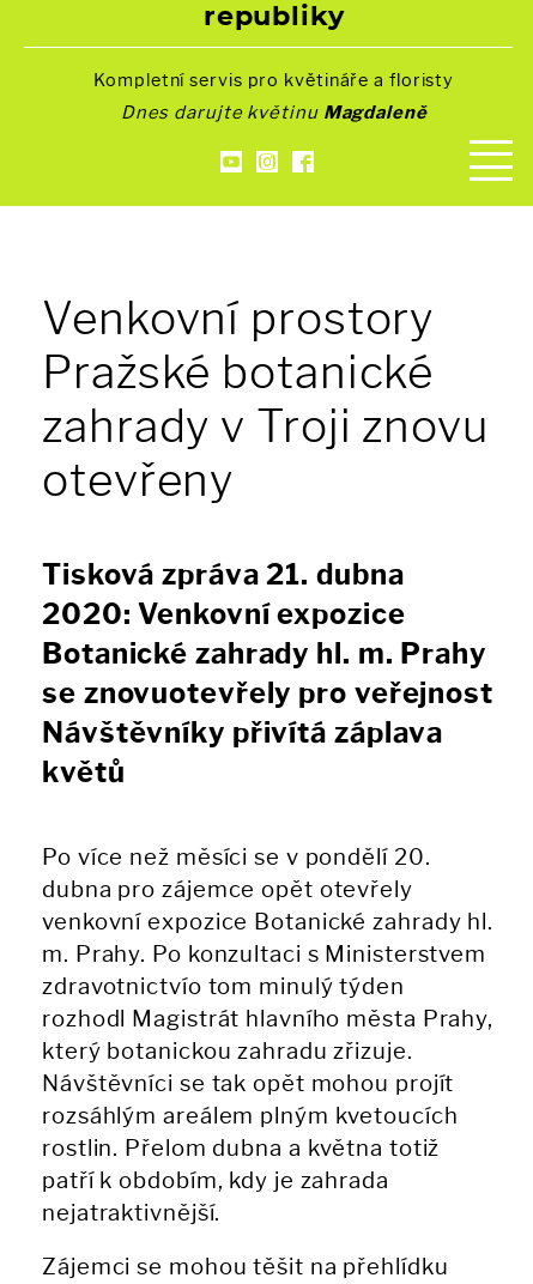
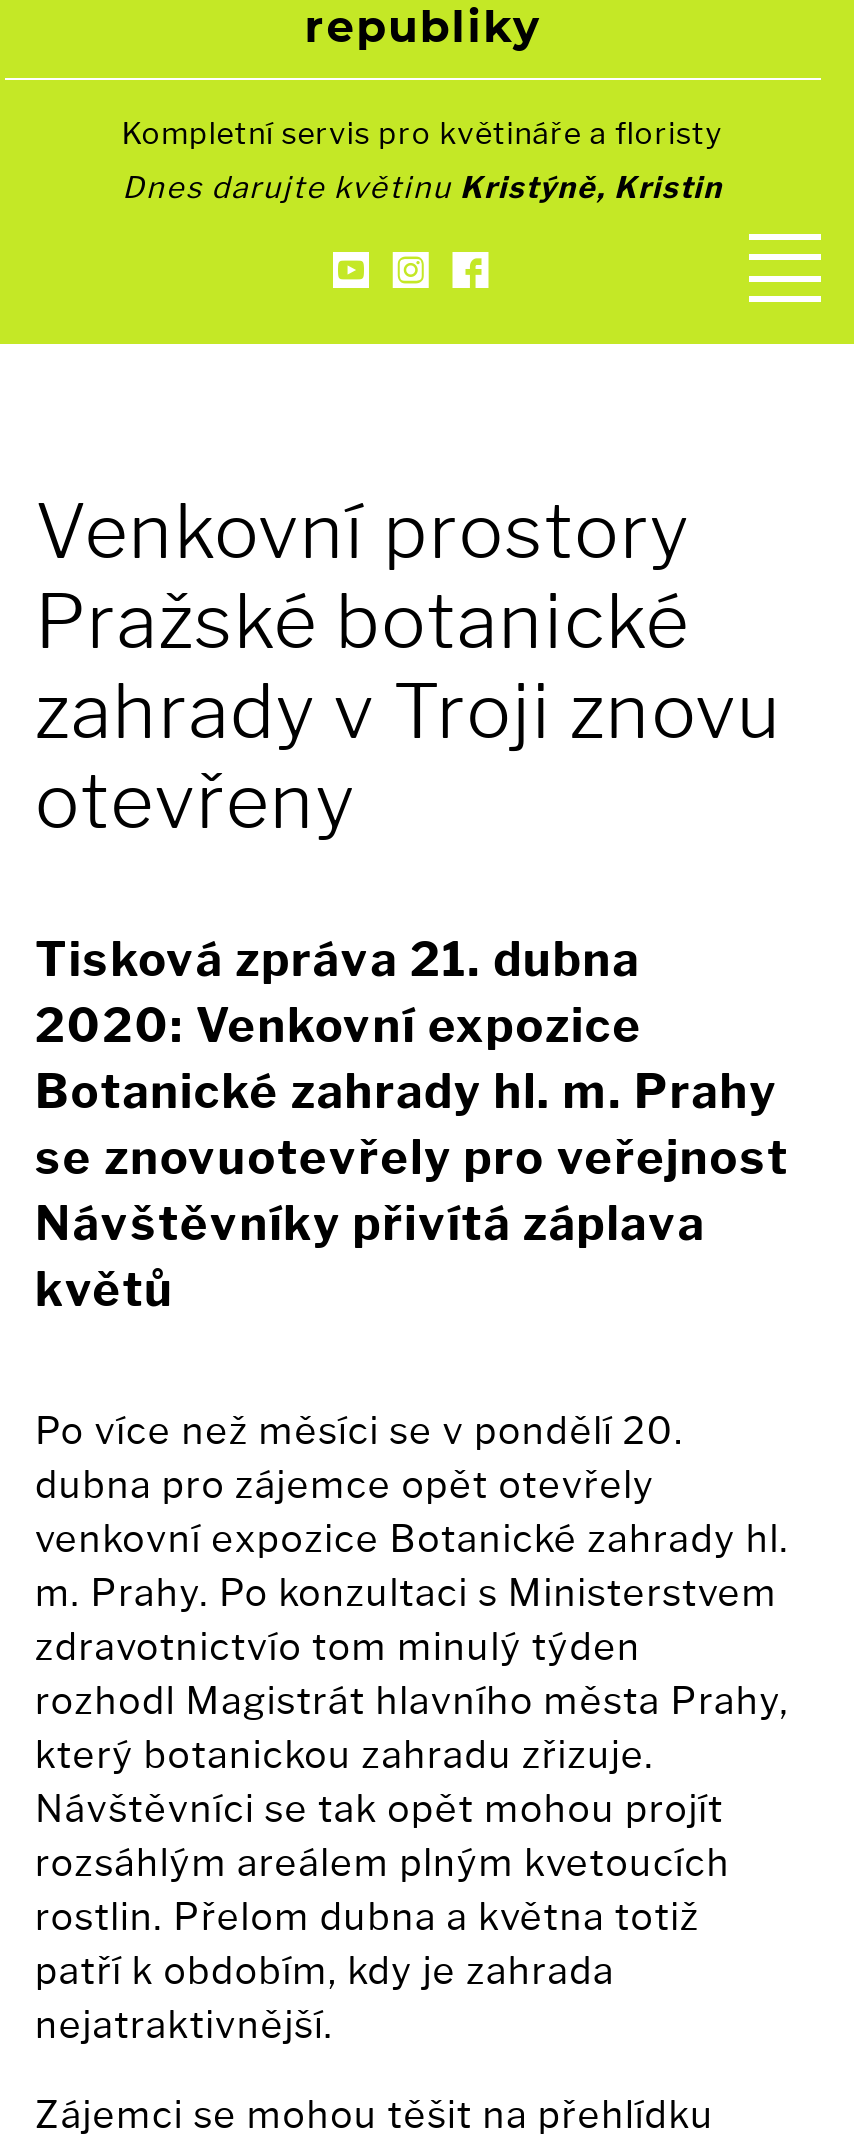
- Dnes darujte květinu Magdaleně
+ Dnes darujte květinu Kristýně, Kristin
